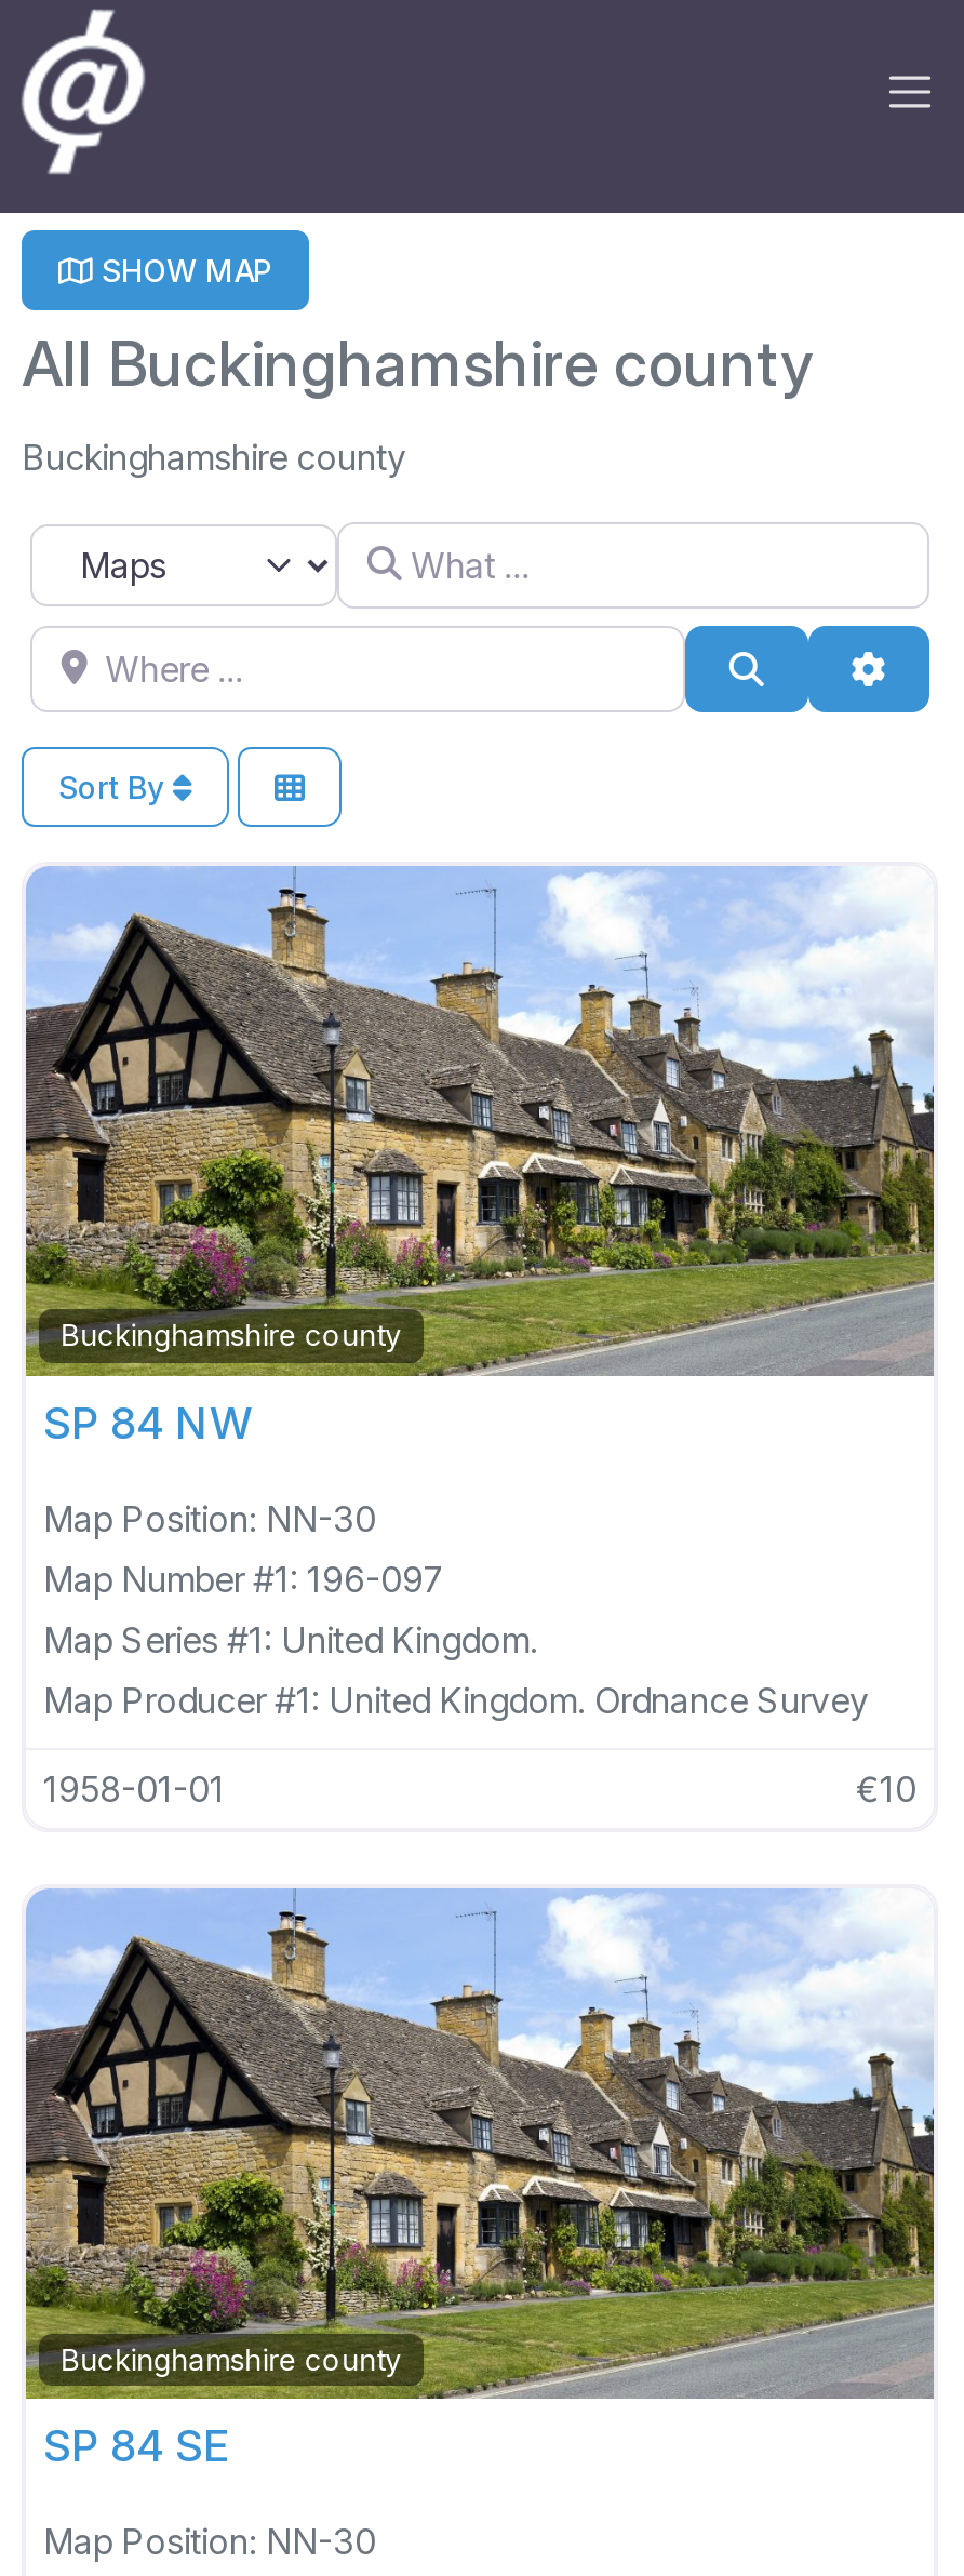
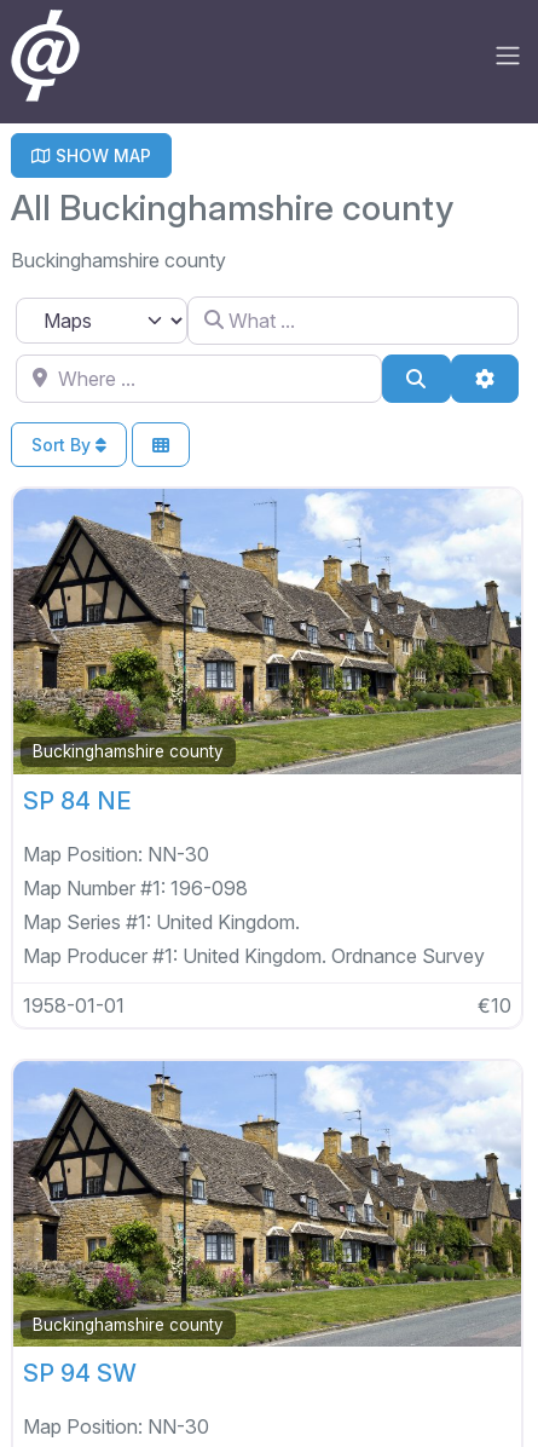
- SP 84 NW
+ SP 84 NE

- Map Number #1: 196-097
+ Map Number #1: 196-098

- SP 84 SE
+ SP 94 SW
